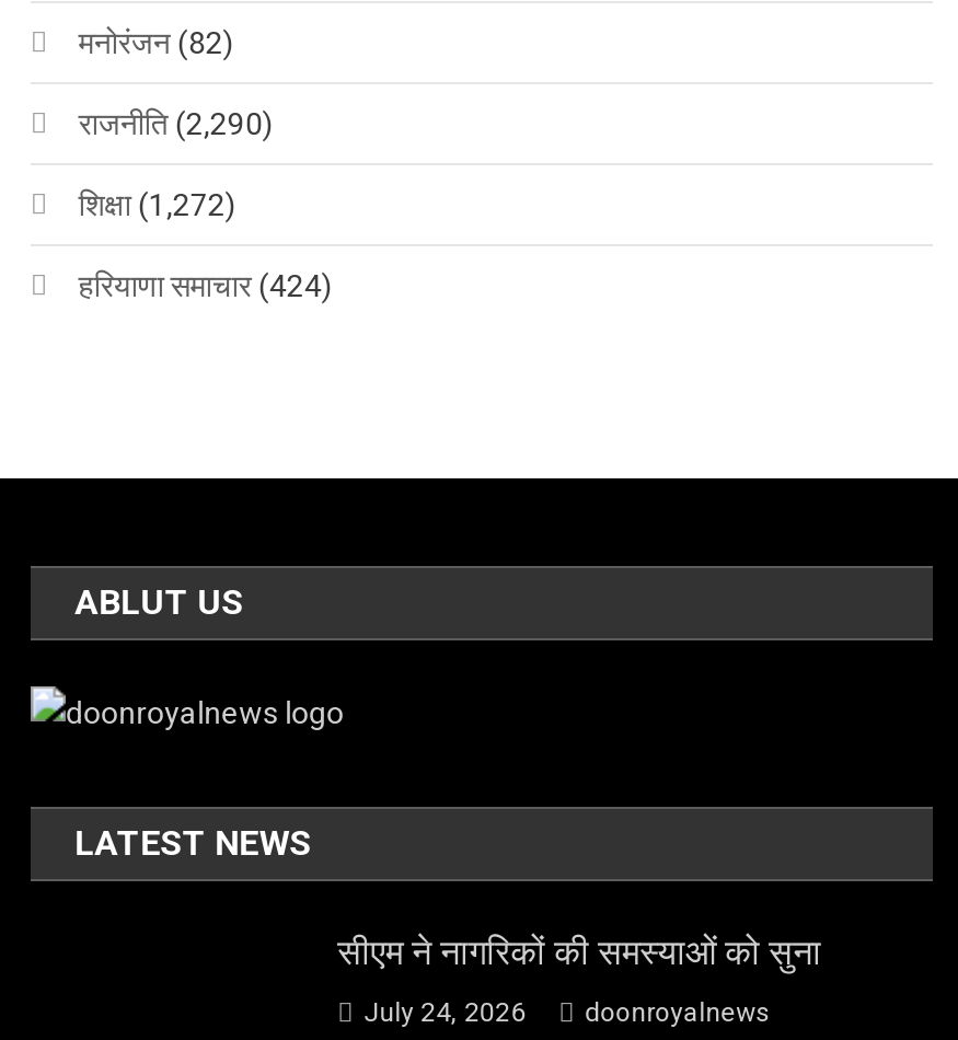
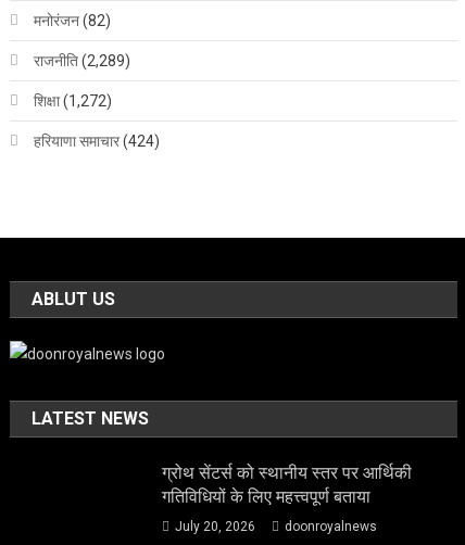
- राजनीति (2,290)
+ राजनीति (2,289)

- सीएम ने नागरिकों की समस्याओं को सुना
+ ग्रोथ सेंटर्स को स्थानीय स्तर पर आर्थिकी
+ गतिविधियों के लिए महत्त्वपूर्ण बताया

- July 24, 2026 doonroyalnews
+ July 20, 2026 doonroyalnews
